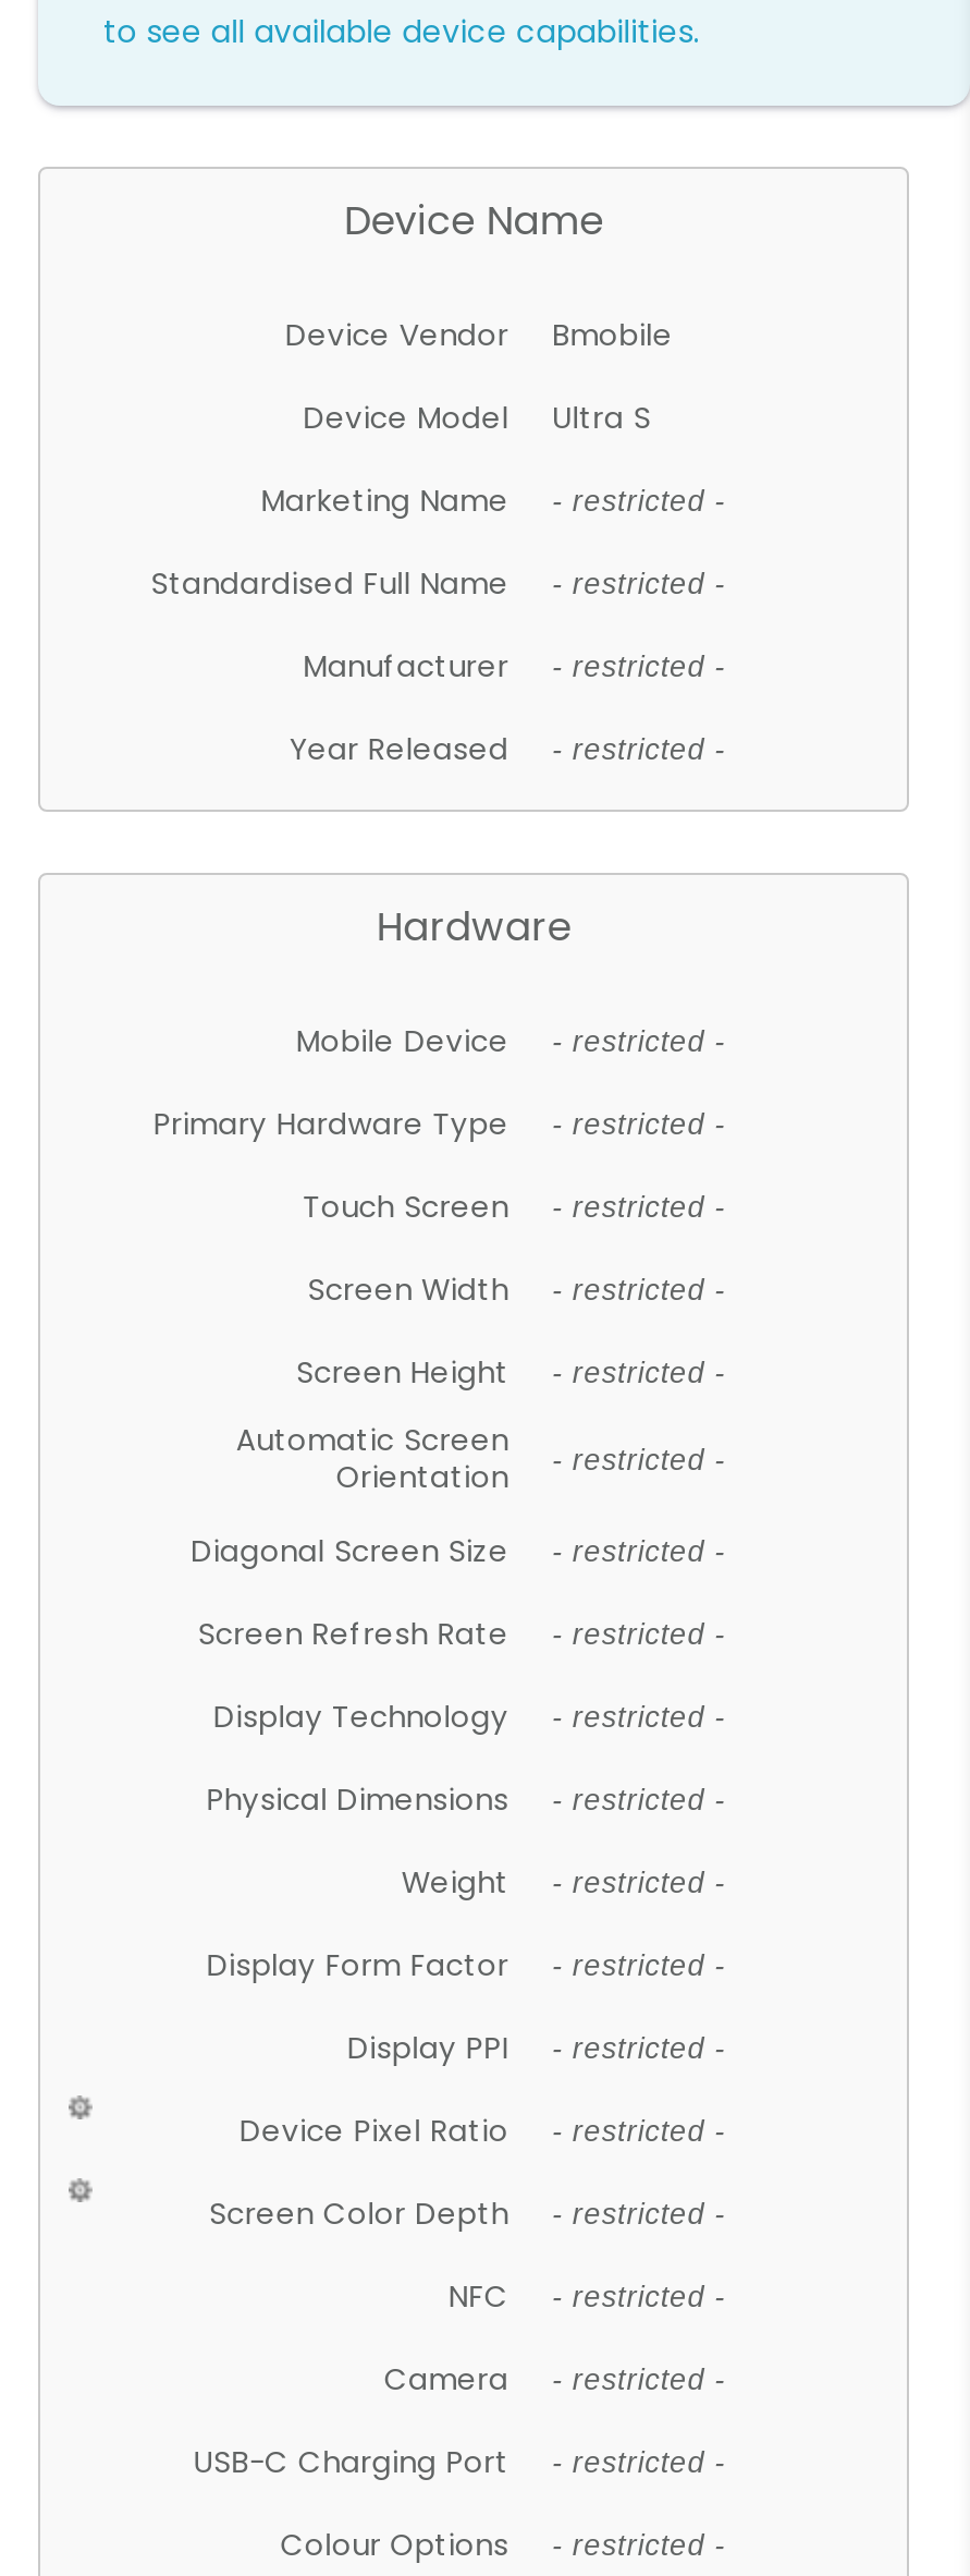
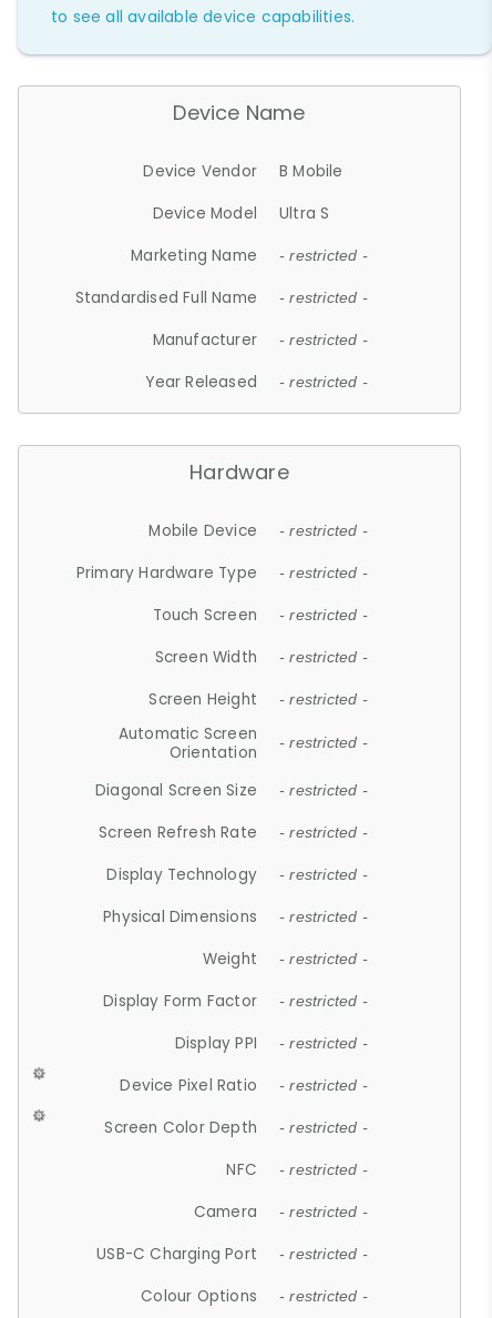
- Bmobile
+ B Mobile
